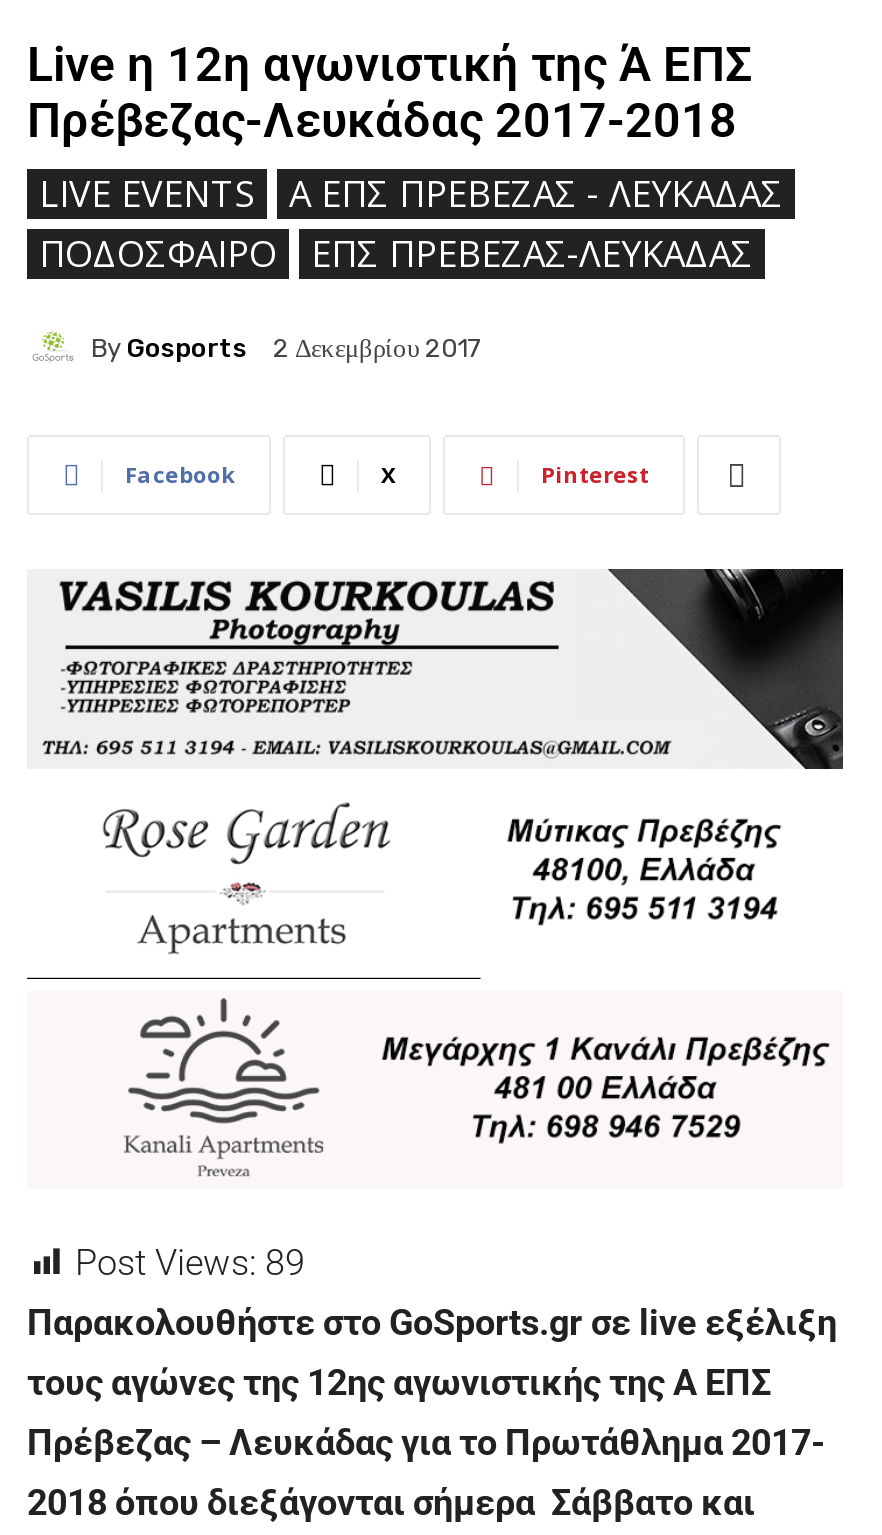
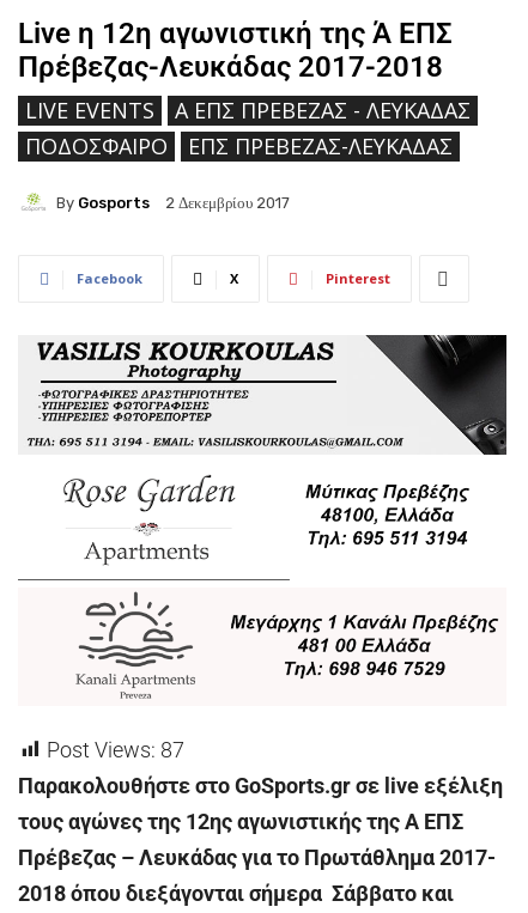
- Post Views: 89
+ Post Views: 87
